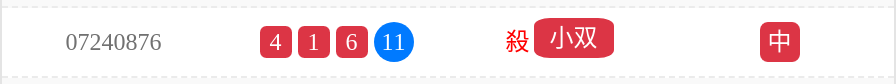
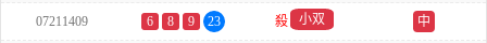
- 07240876
- 4
- 1
+ 07211409

- 11
+ 8
+ 9
+ 23
